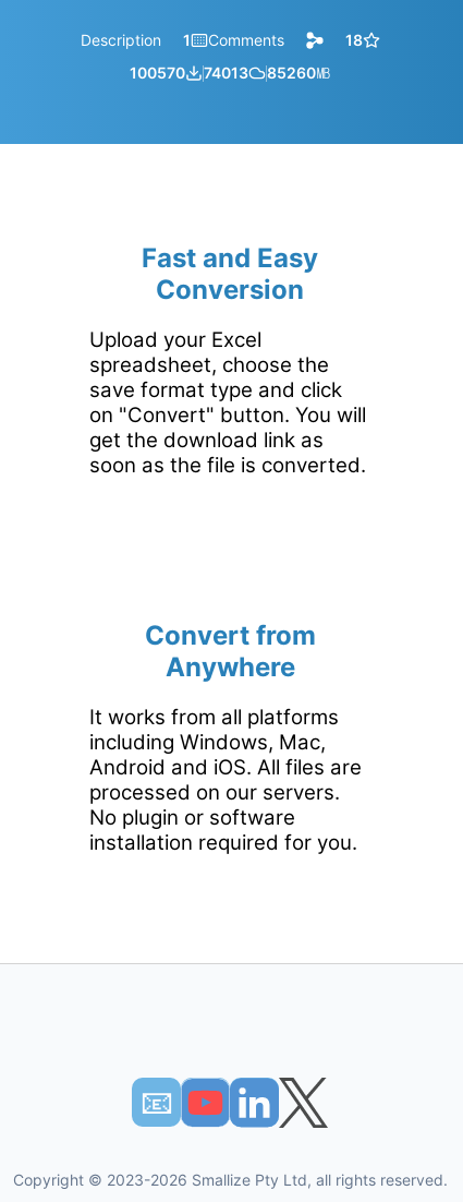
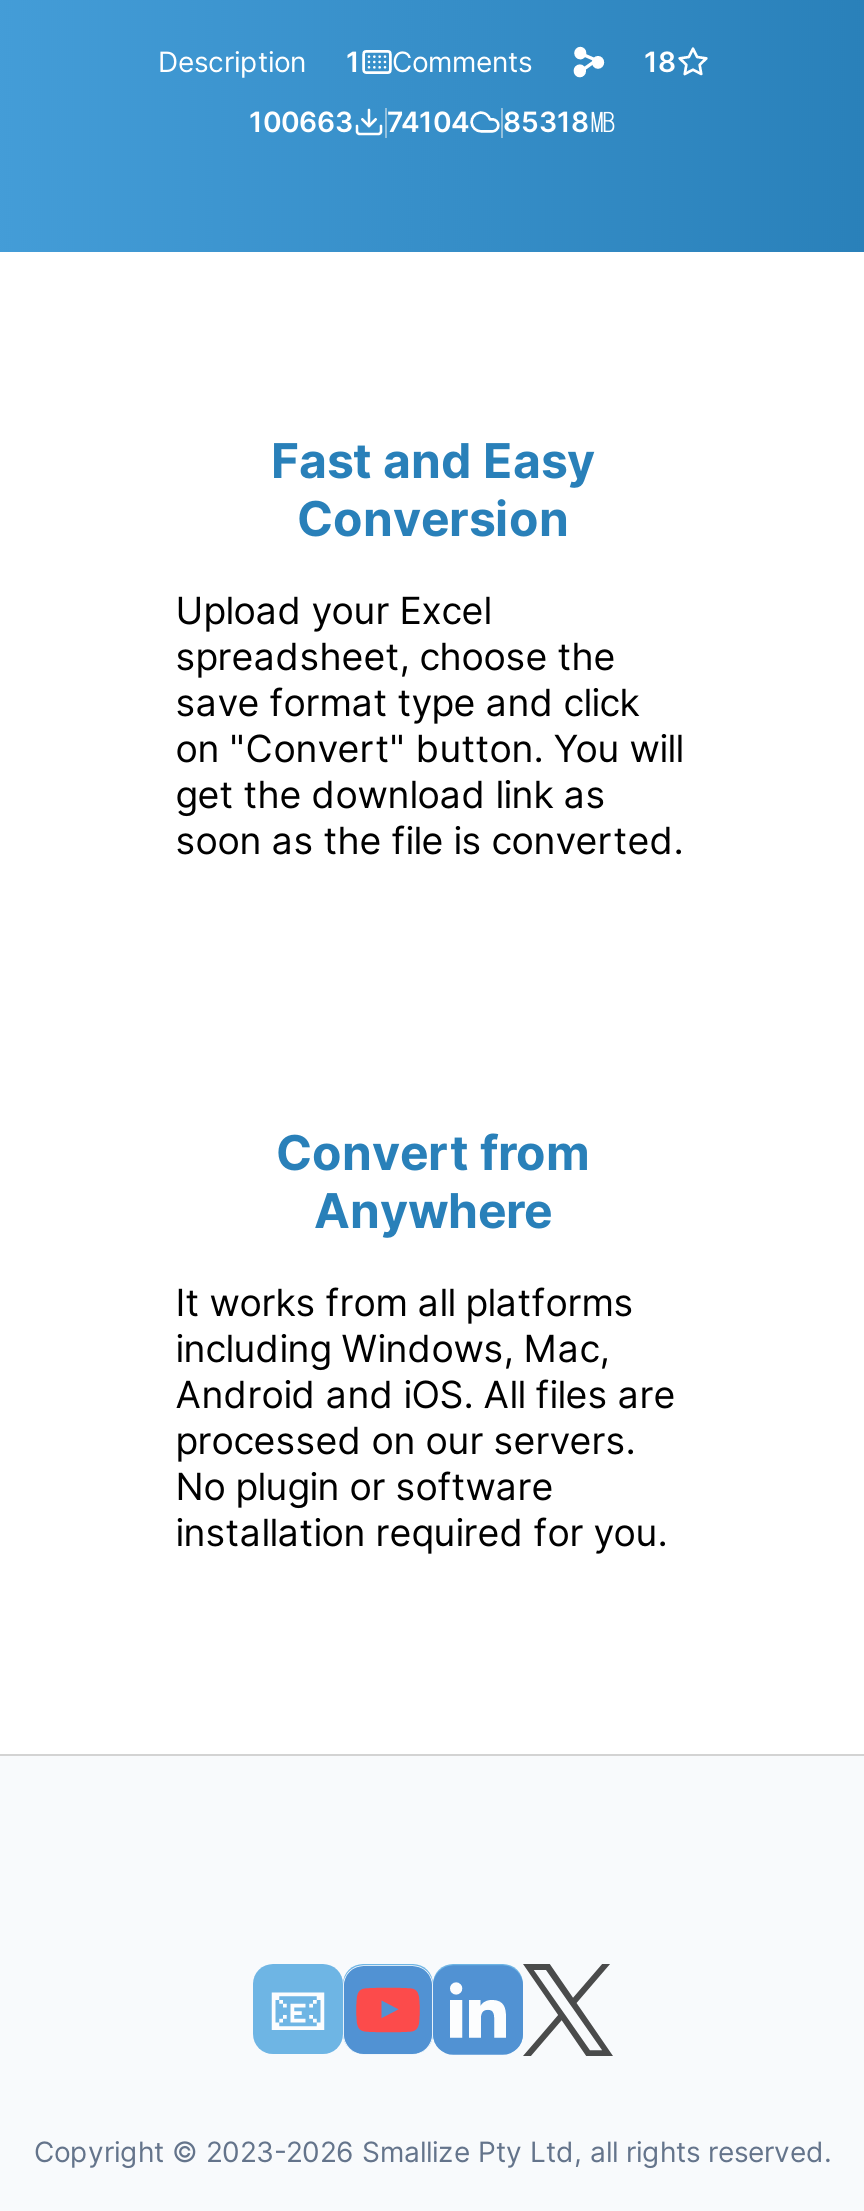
- 100570
+ 100663

- 74013
+ 74104

- 85260㎆︎
+ 85318㎆︎
